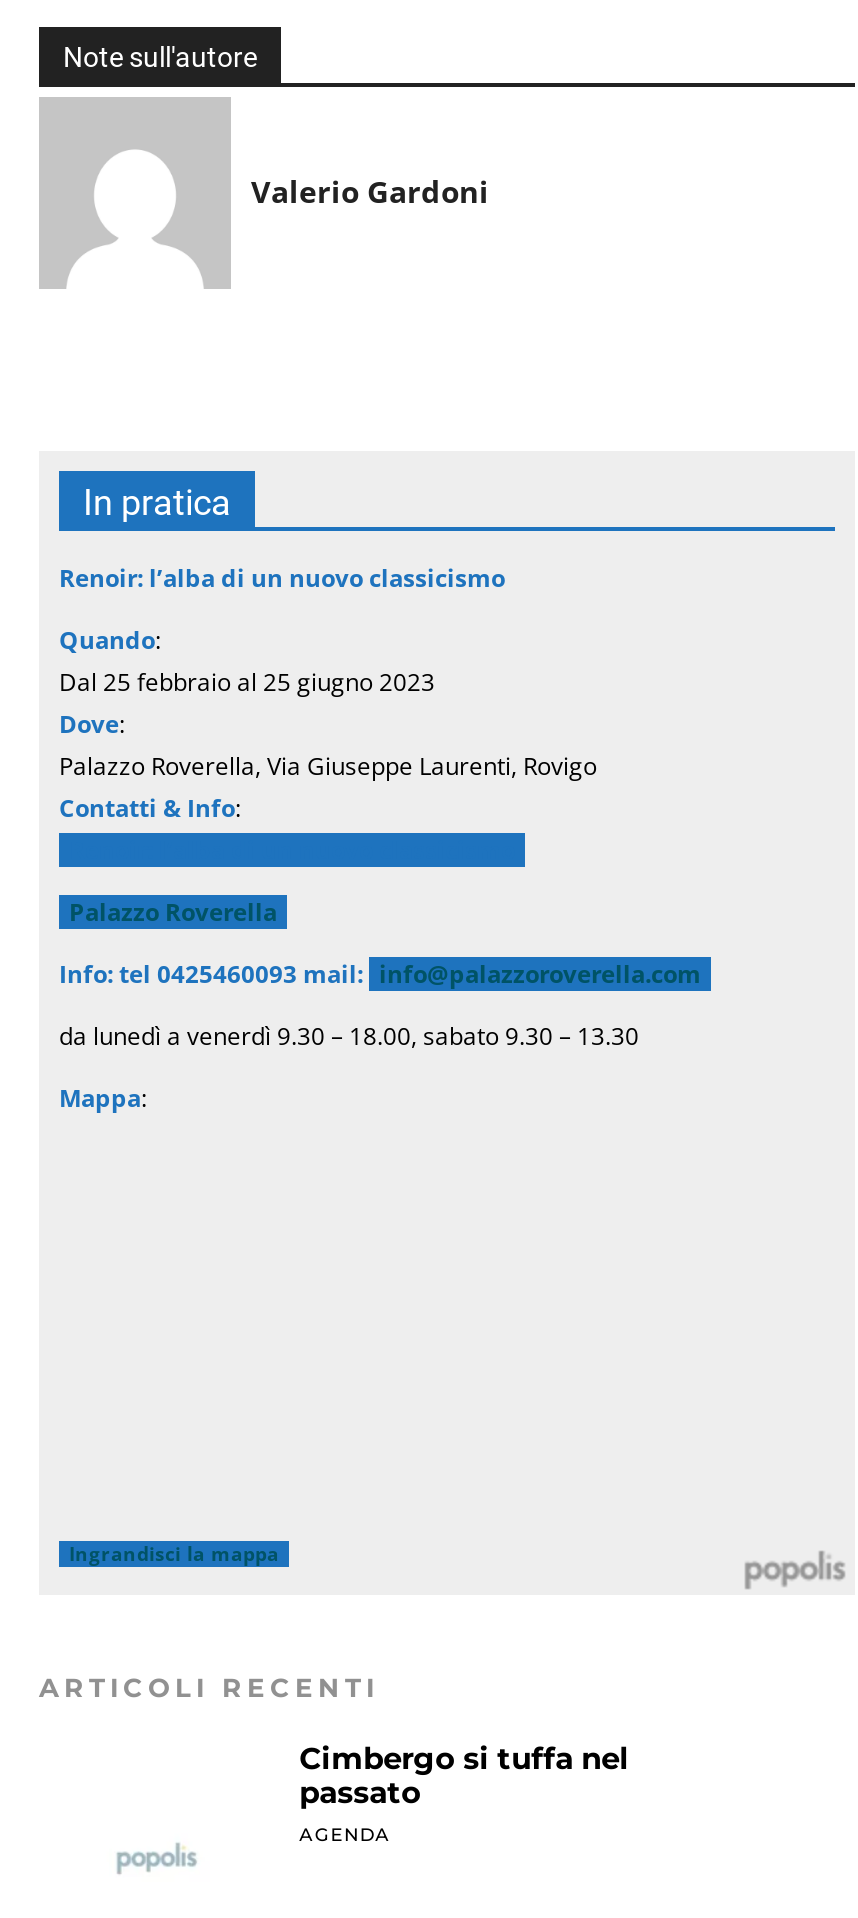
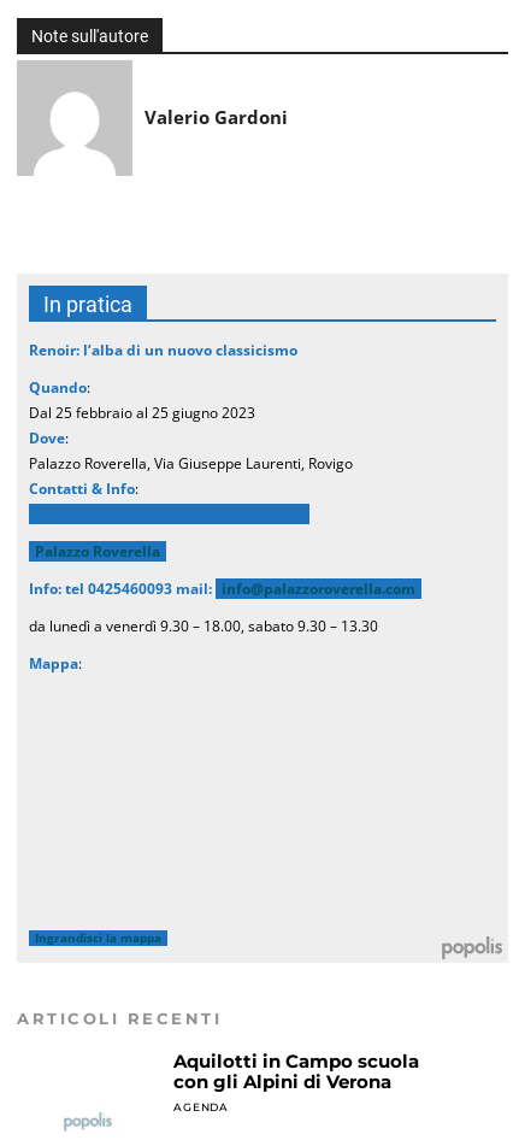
- Cimbergo si tuffa nel
- passato
+ Aquilotti in Campo scuola
+ con gli Alpini di Verona
